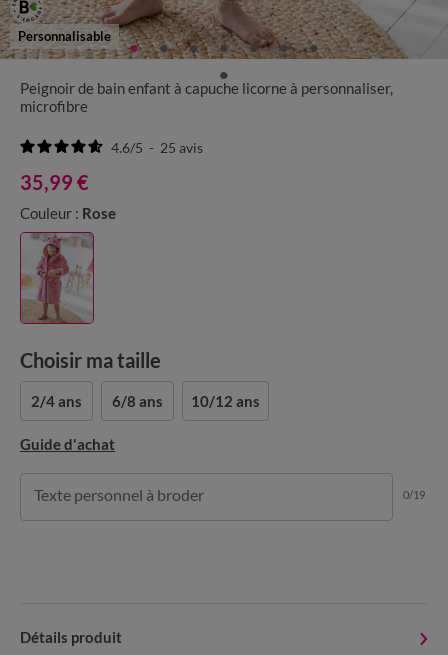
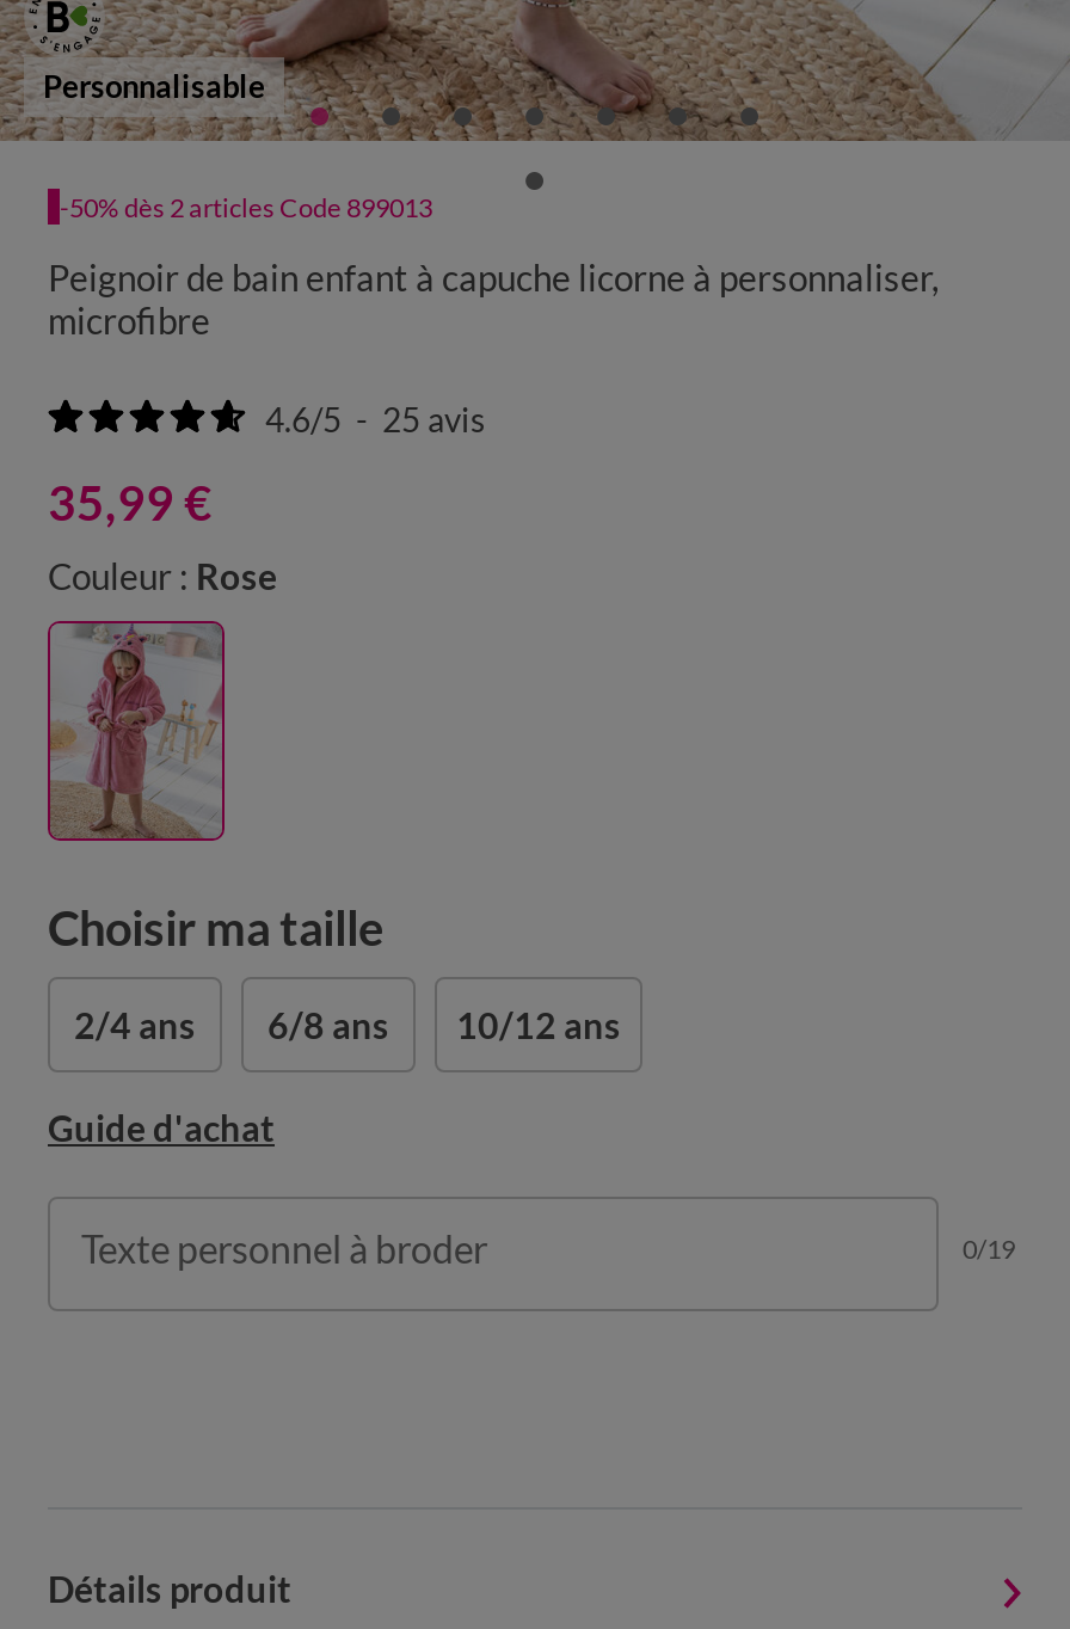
+ -50% dès 2 articles Code 899013
